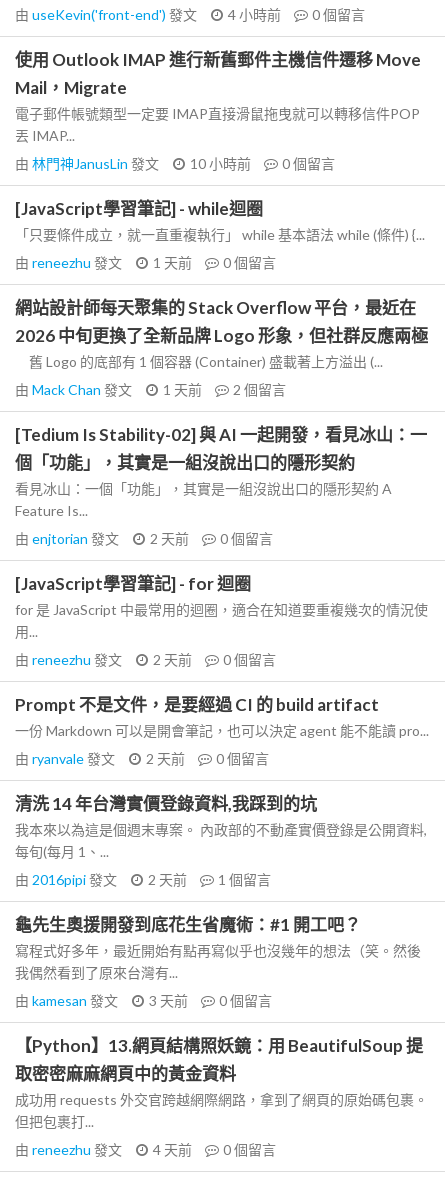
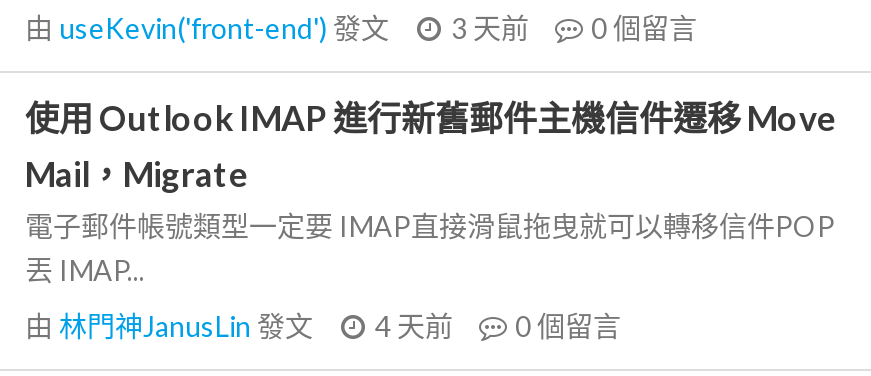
- 由useKevin('front-end')發文 4 小時前 0個留言
+ 由useKevin('front-end')發文 3 天前 0個留言

- 10 小時前
- 0個留言
- [JavaScript學習筆記] - while迴圈
- 「只要條件成立，就一直重複執行」 while 基本語法 while (條件) {...
- 由reneezhu發文
- 1 天前
- 0個留言
- 網站設計師每天聚集的 Stack Overflow 平台，最近在
- 2026 中旬更換了全新品牌 Logo 形象，但社群反應兩極
- 舊 Logo 的底部有 1 個容器 (Container) 盛載著上方溢出 (...
- 由Mack Chan發文
- 1 天前
- 2個留言
- [Tedium Is Stability-02] 與 AI 一起開發，看見冰山：一
- 個「功能」，其實是一組沒說出口的隱形契約
- 看見冰山：一個「功能」，其實是一組沒說出口的隱形契約 A
- Feature Is...
- 由enjtorian發文
- 2 天前
- 0個留言
- [JavaScript學習筆記] - for 迴圈
- for 是 JavaScript 中最常用的迴圈，適合在知道要重複幾次的情況使
- 用...
- 由reneezhu發文
- 2 天前
- 0個留言
- Prompt 不是文件，是要經過 CI 的 build artifact
- 一份 Markdown 可以是開會筆記，也可以決定 agent 能不能讀 pro...
- 由ryanvale發文
- 2 天前
- 0個留言
- 清洗 14 年台灣實價登錄資料,我踩到的坑
- 我本來以為這是個週末專案。 內政部的不動產實價登錄是公開資料,
- 每旬(每月 1、...
- 由2016pipi發文
- 2 天前
- 1個留言
- 龜先生奧援開發到底花生省魔術：#1 開工吧？
- 寫程式好多年，最近開始有點再寫似乎也沒幾年的想法（笑。然後
- 我偶然看到了原來台灣有...
- 由kamesan發文
- 3 天前
- 0個留言
- 【Python】13.網頁結構照妖鏡：用 BeautifulSoup 提
- 取密密麻麻網頁中的黃金資料
- 成功用 requests 外交官跨越網際網路，拿到了網頁的原始碼包裹。
- 但把包裹打...
- 由reneezhu發文
